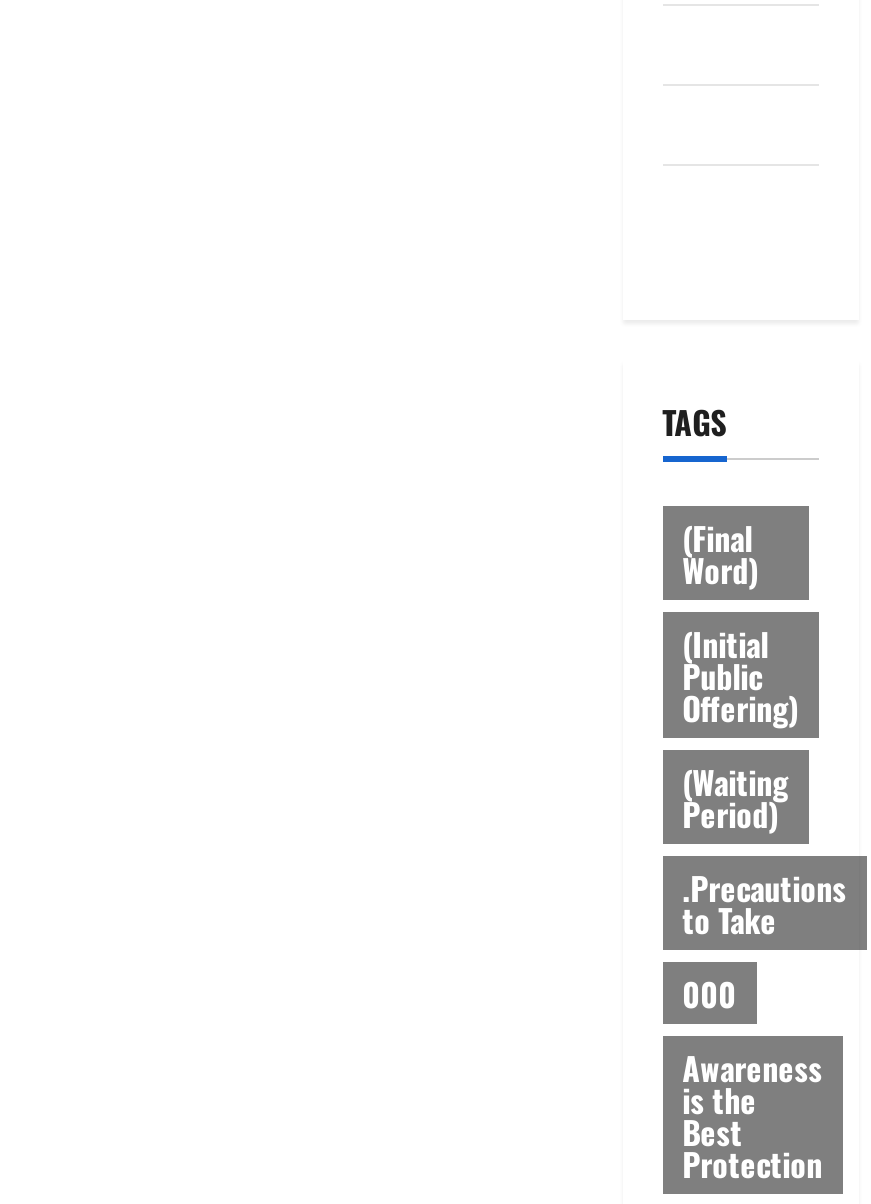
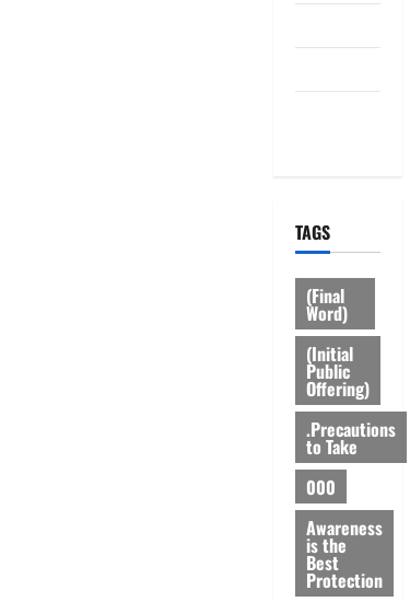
- (Waiting
- Period)
